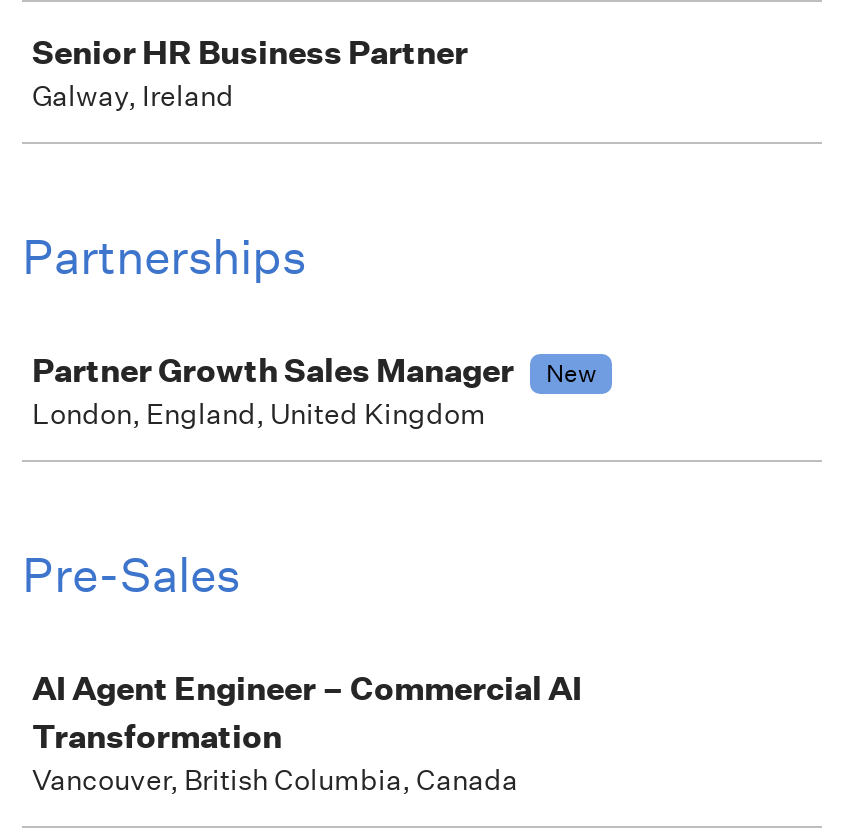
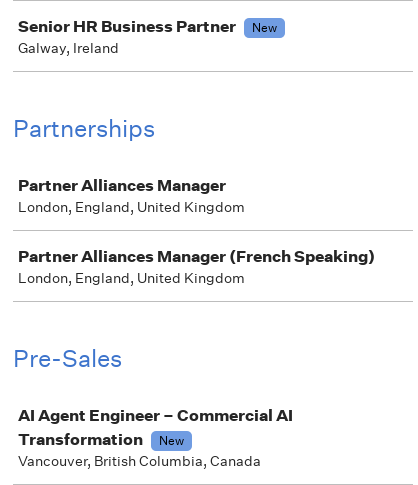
+ New

- Partner Growth Sales Manager
- New
+ Partner Alliances Manager
+ London, England, United Kingdom
+ Partner Alliances Manager (French Speaking)

+ New
